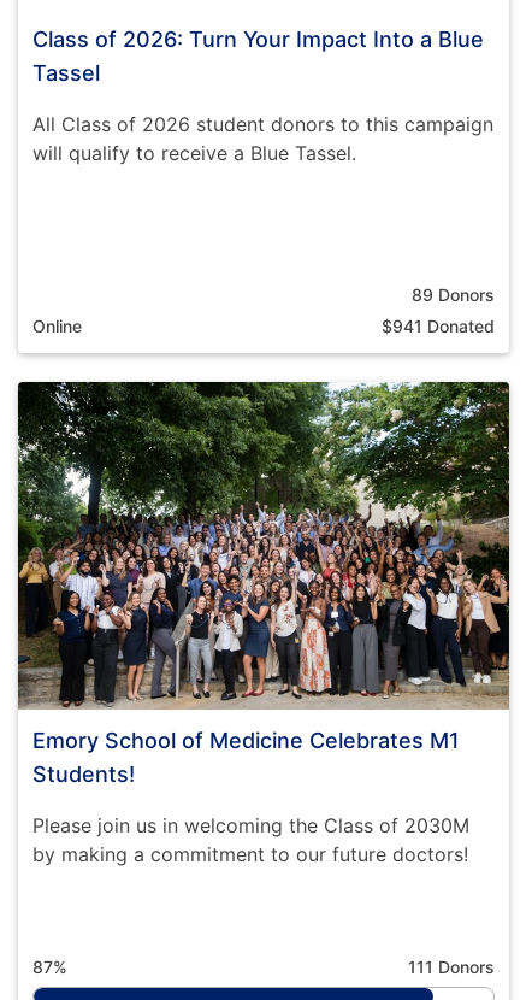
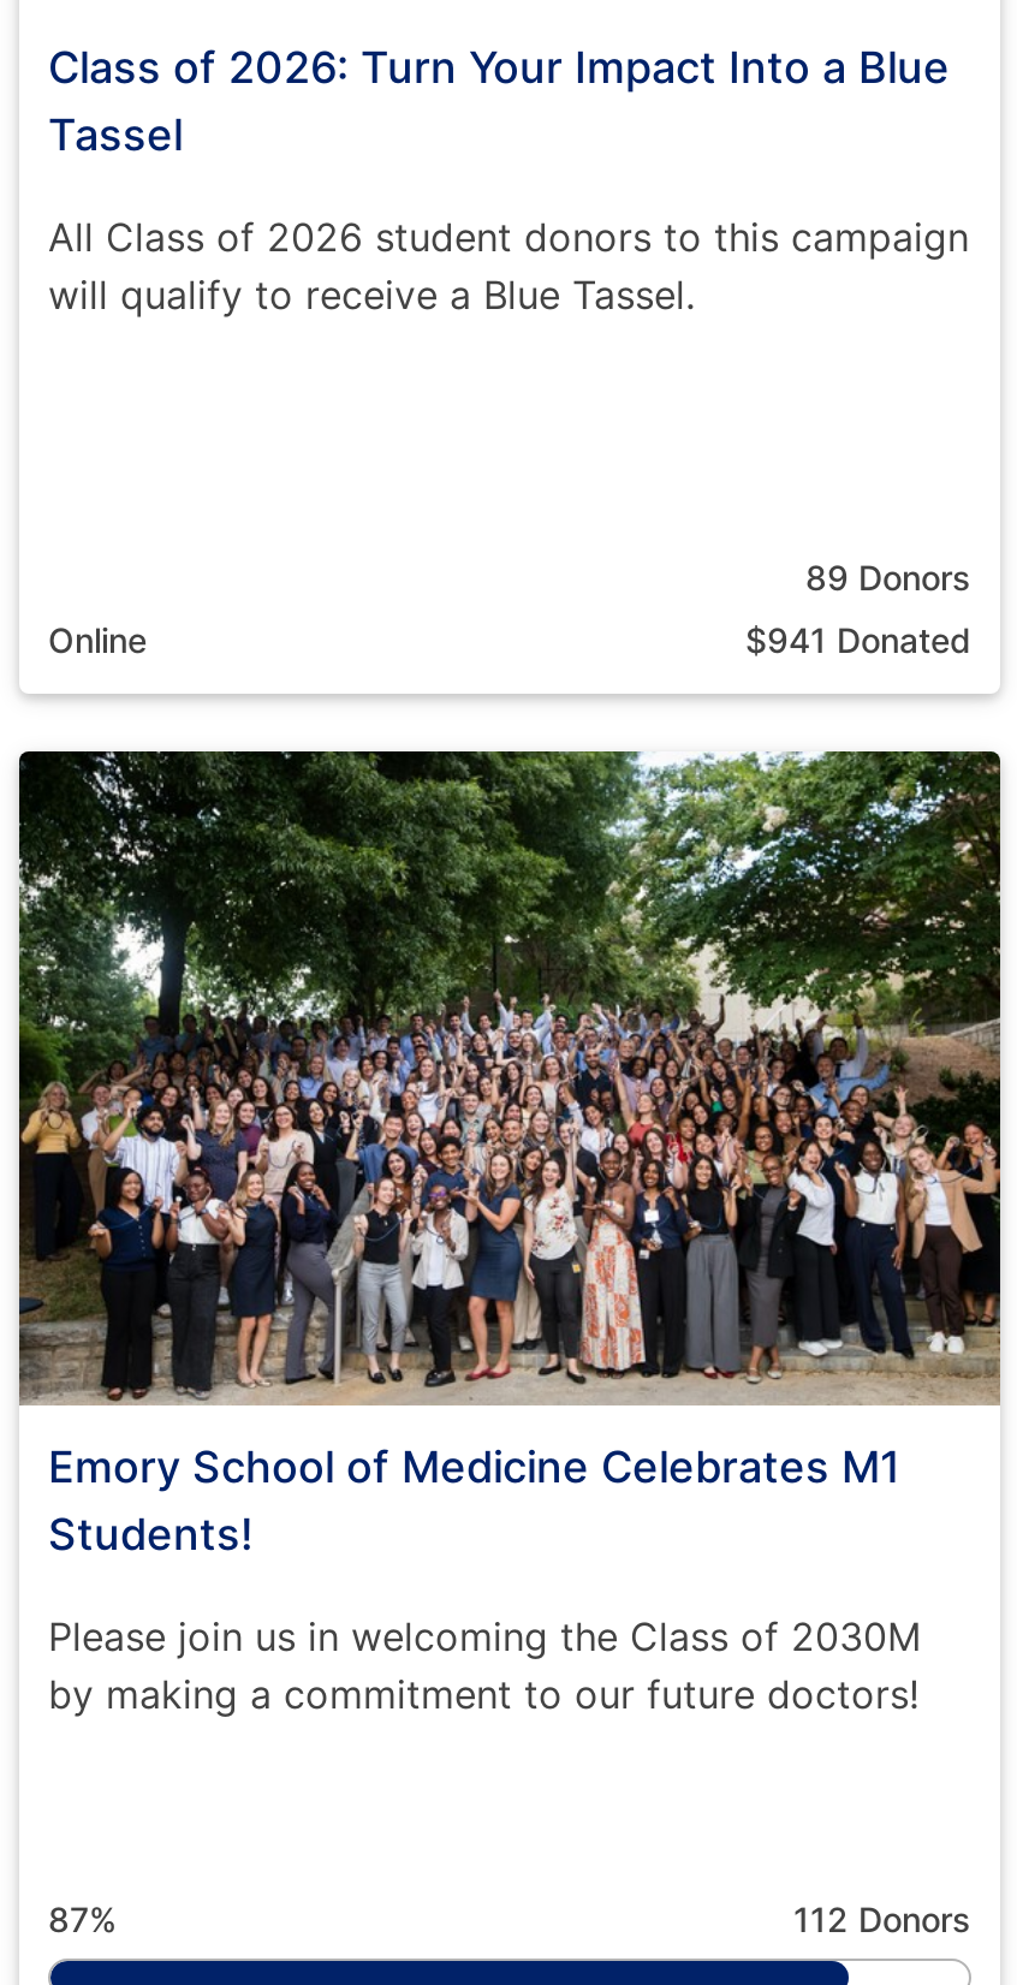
- 111 Donors
+ 112 Donors
